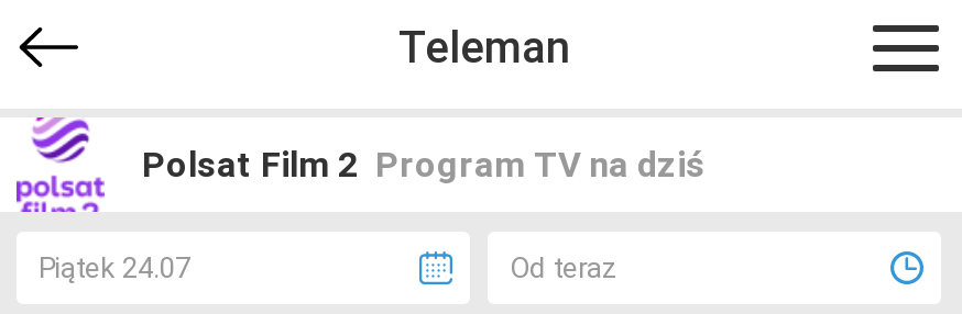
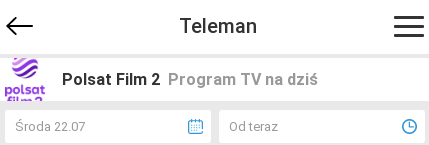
- Piątek 24.07
+ Środa 22.07
